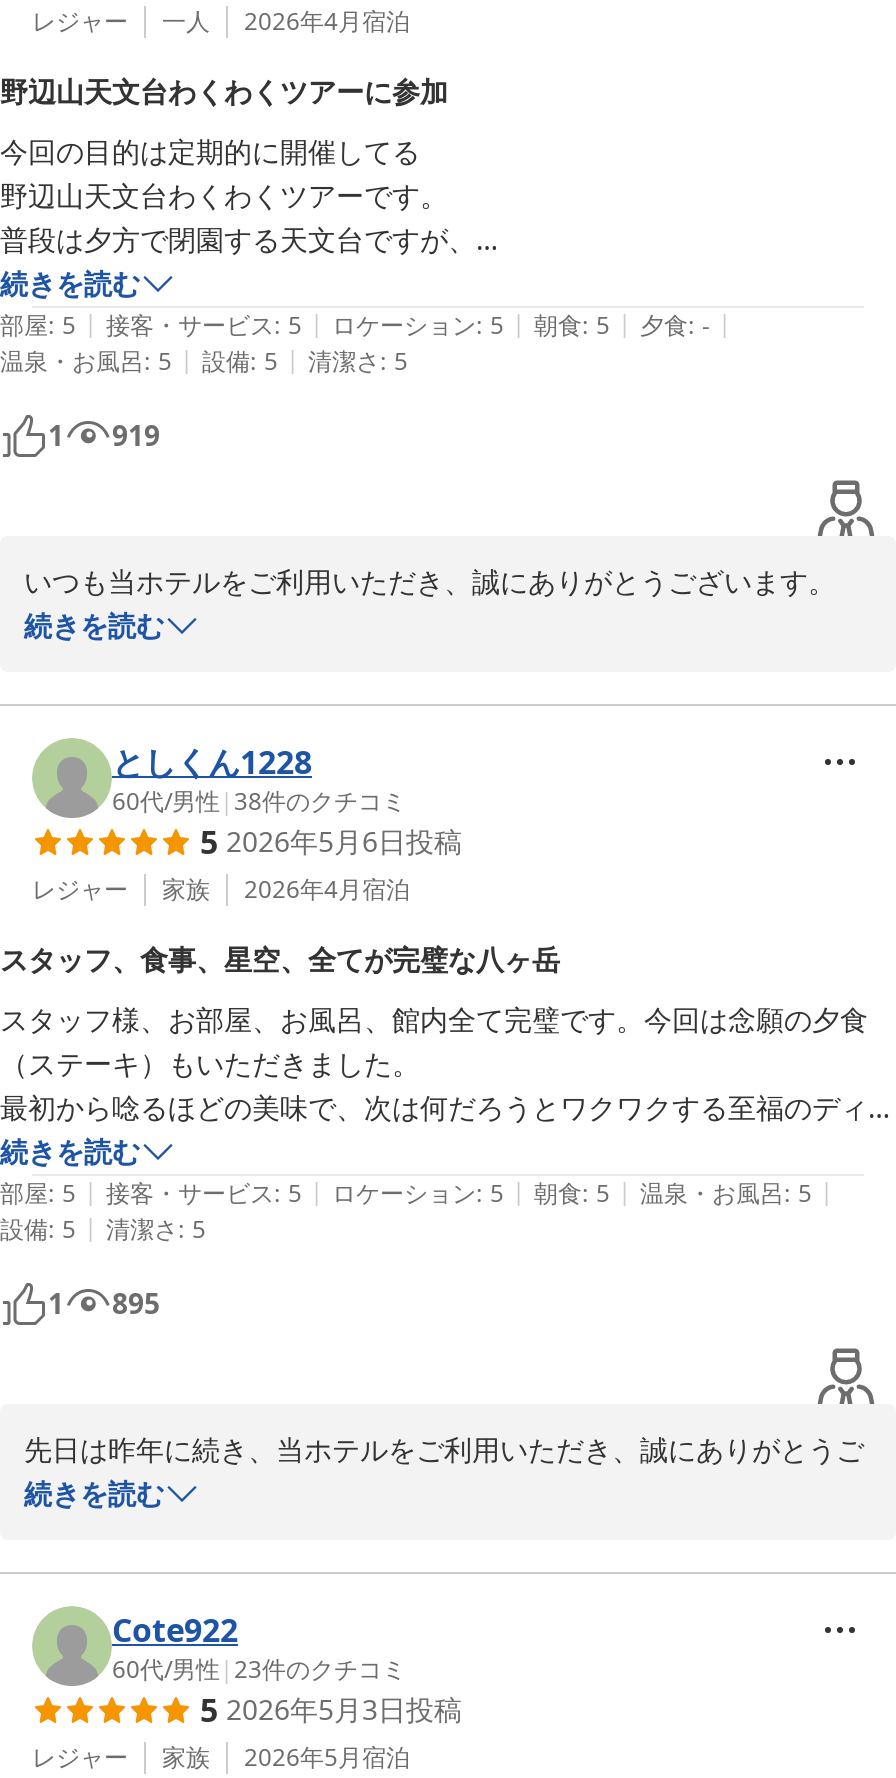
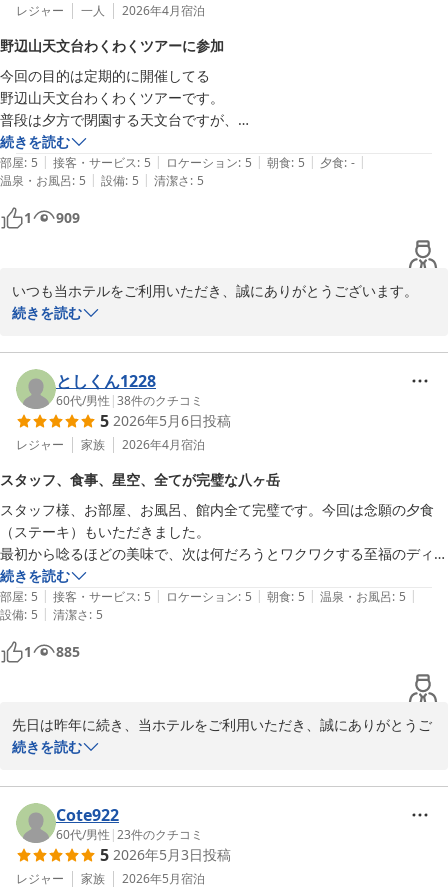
- 1 919
+ 1 909

- 1 895
+ 1 885
